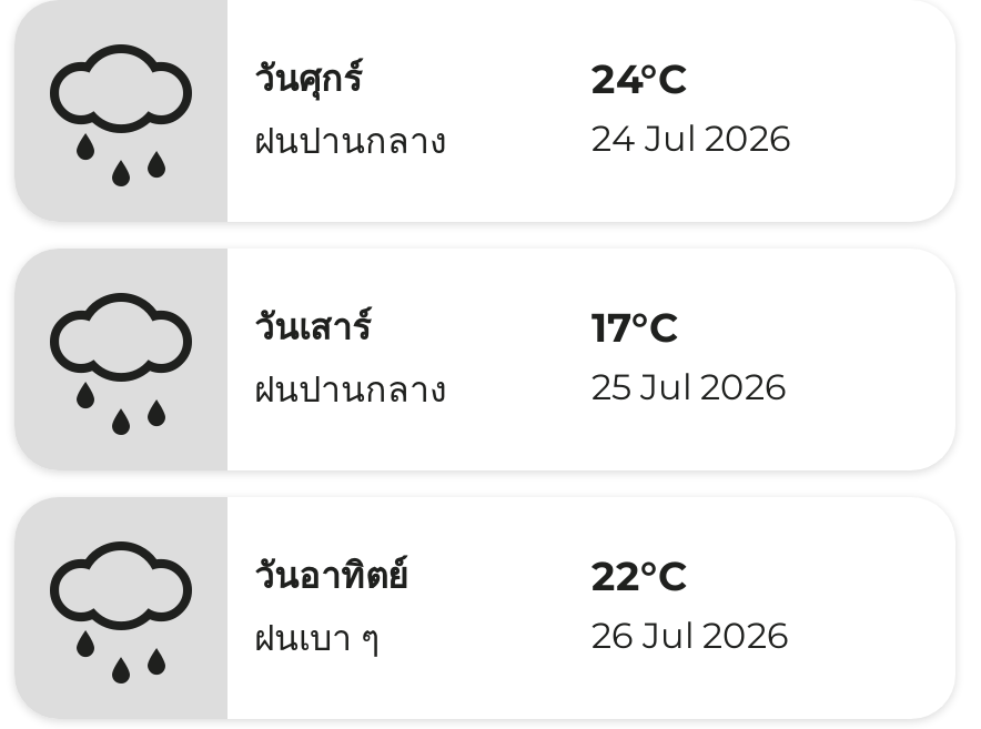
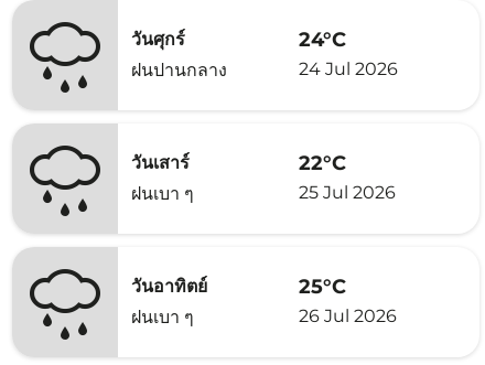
- 17°C
+ 22°C

- ฝนปานกลาง
+ ฝนเบา ๆ

- 22°C
+ 25°C
